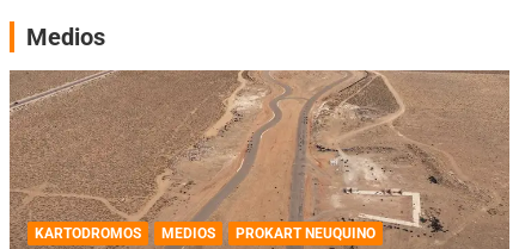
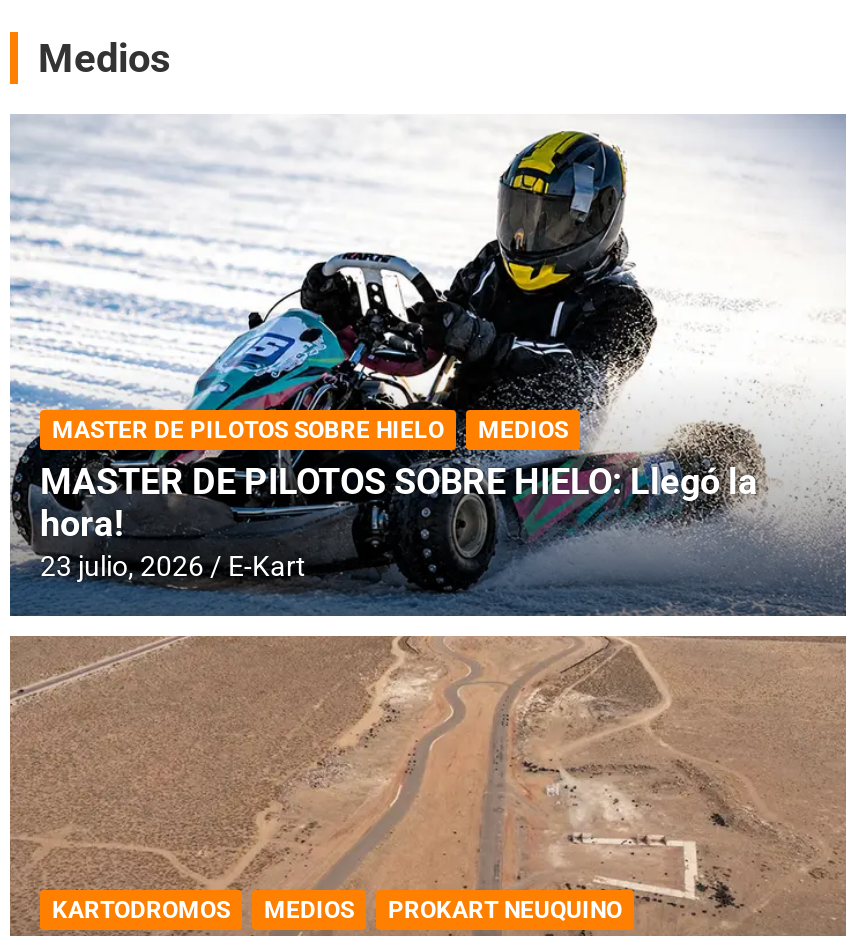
+ [image]
+ MASTER DE PILOTOS SOBRE HIELO
+ MEDIOS
+ MASTER DE PILOTOS SOBRE HIELO: Llegó la
+ hora!
+ 23 julio, 2026
+ E-Kart
